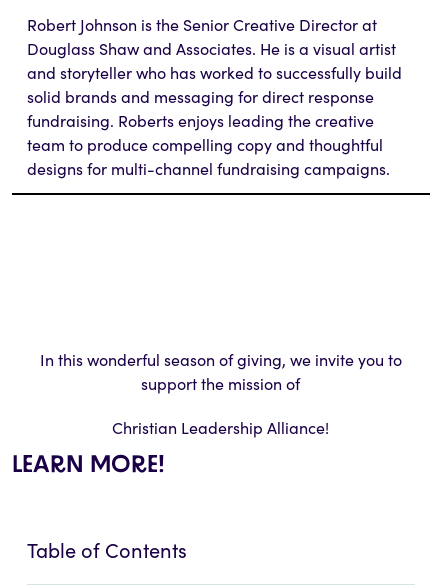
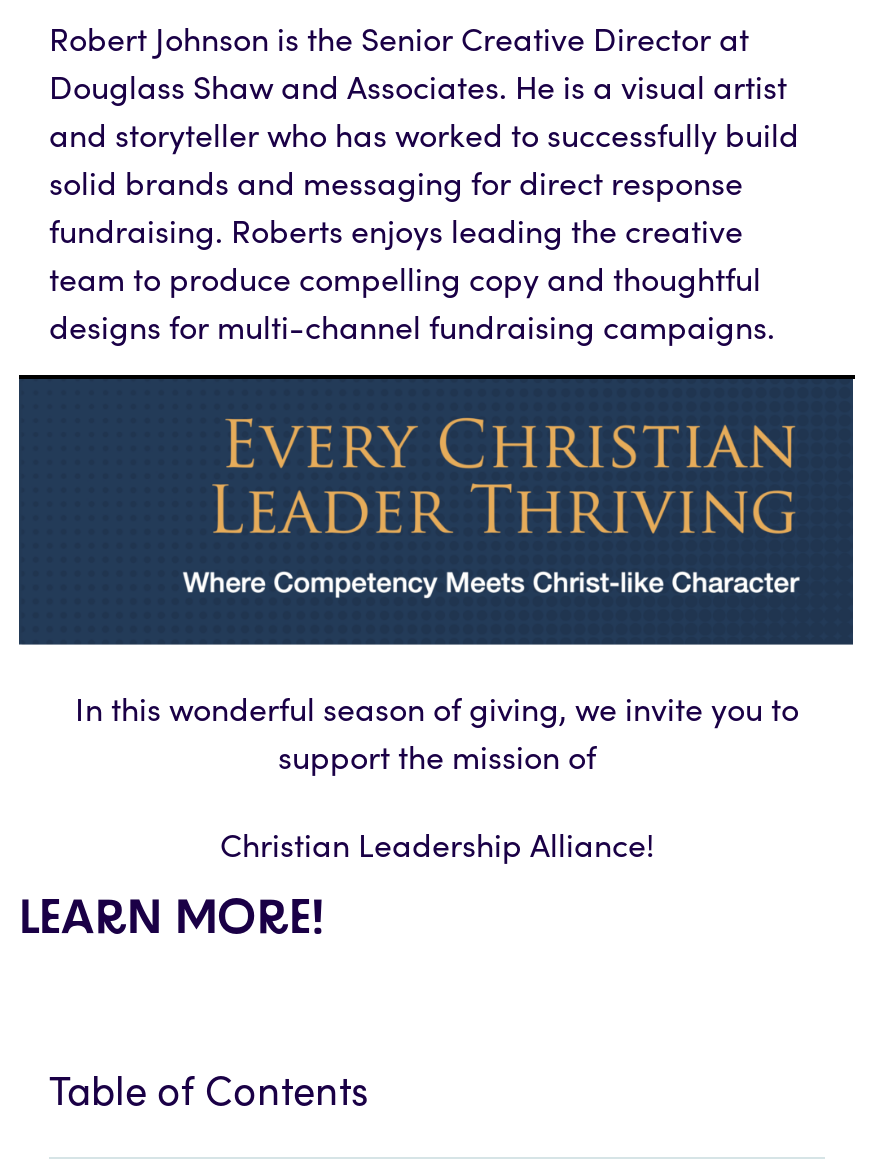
+ [image]
